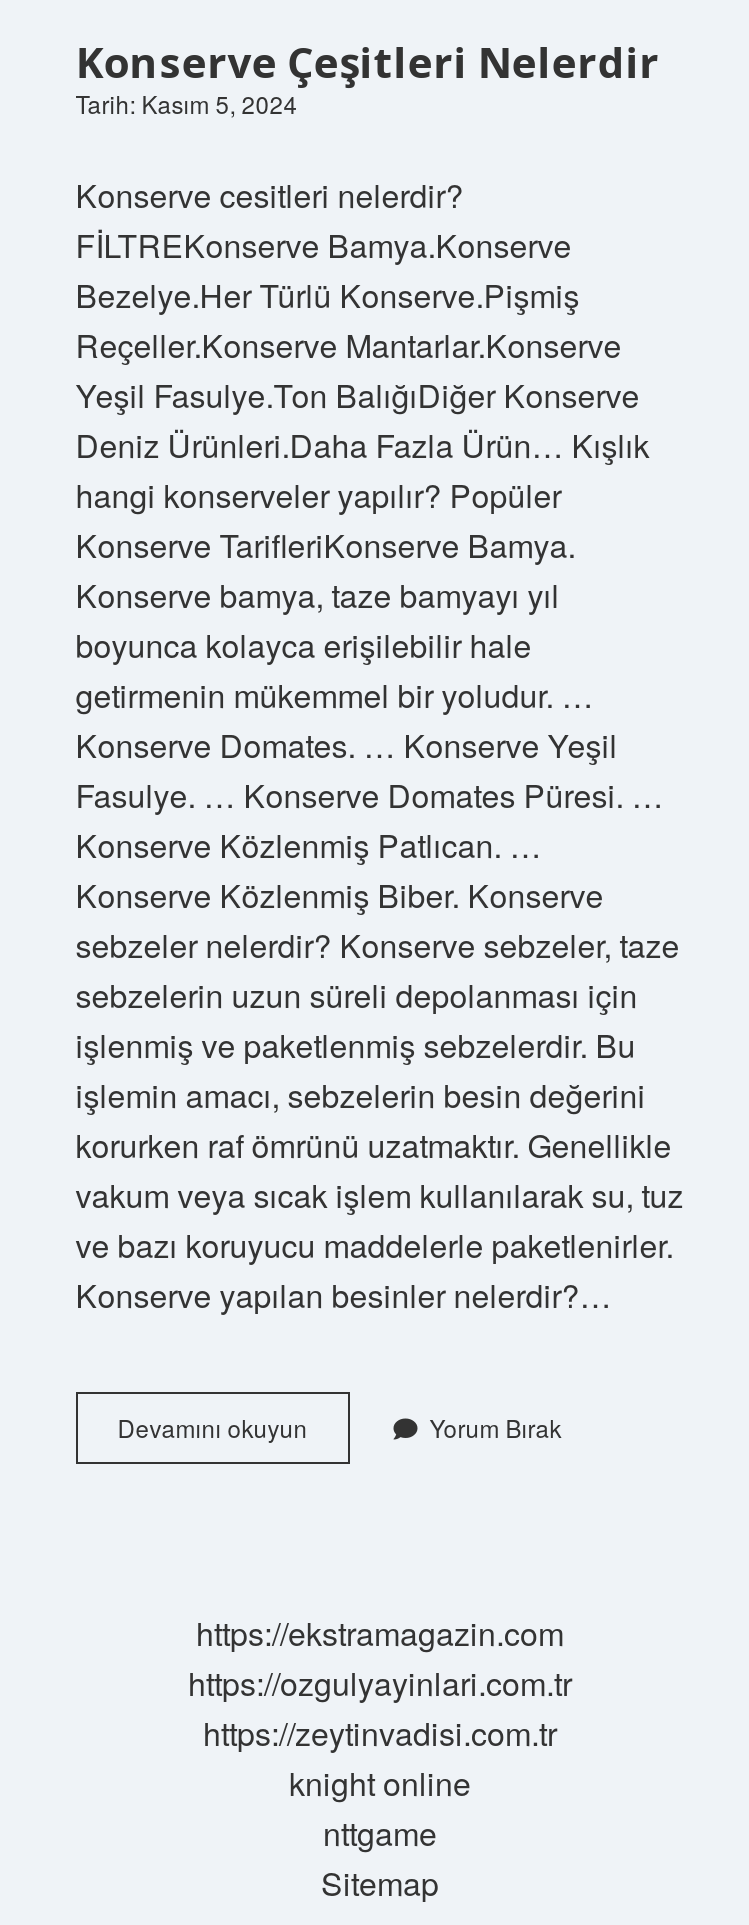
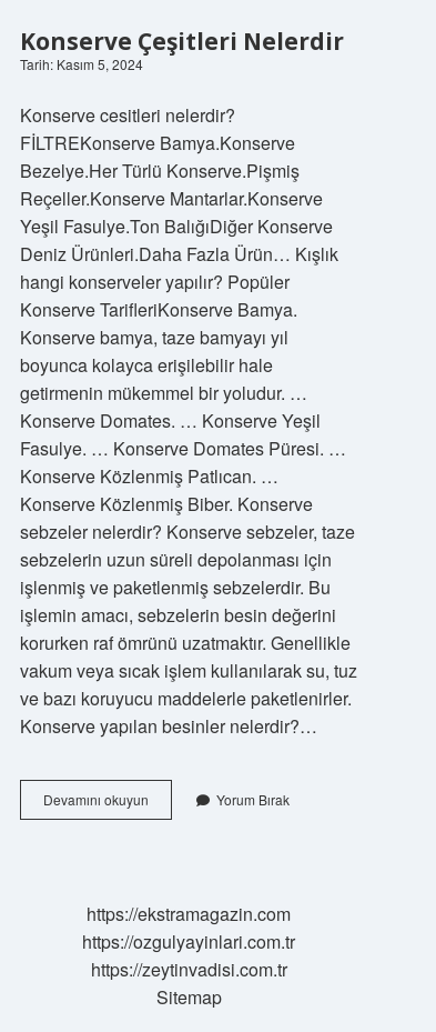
- knight online
- nttgame
